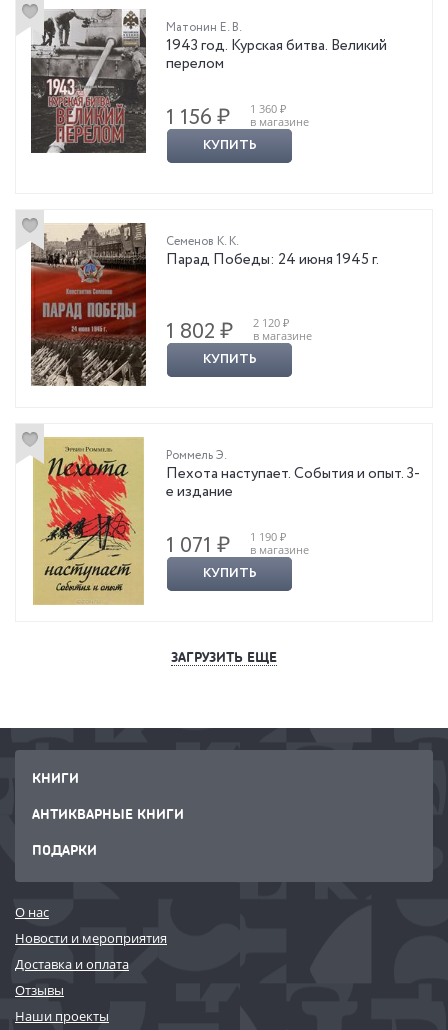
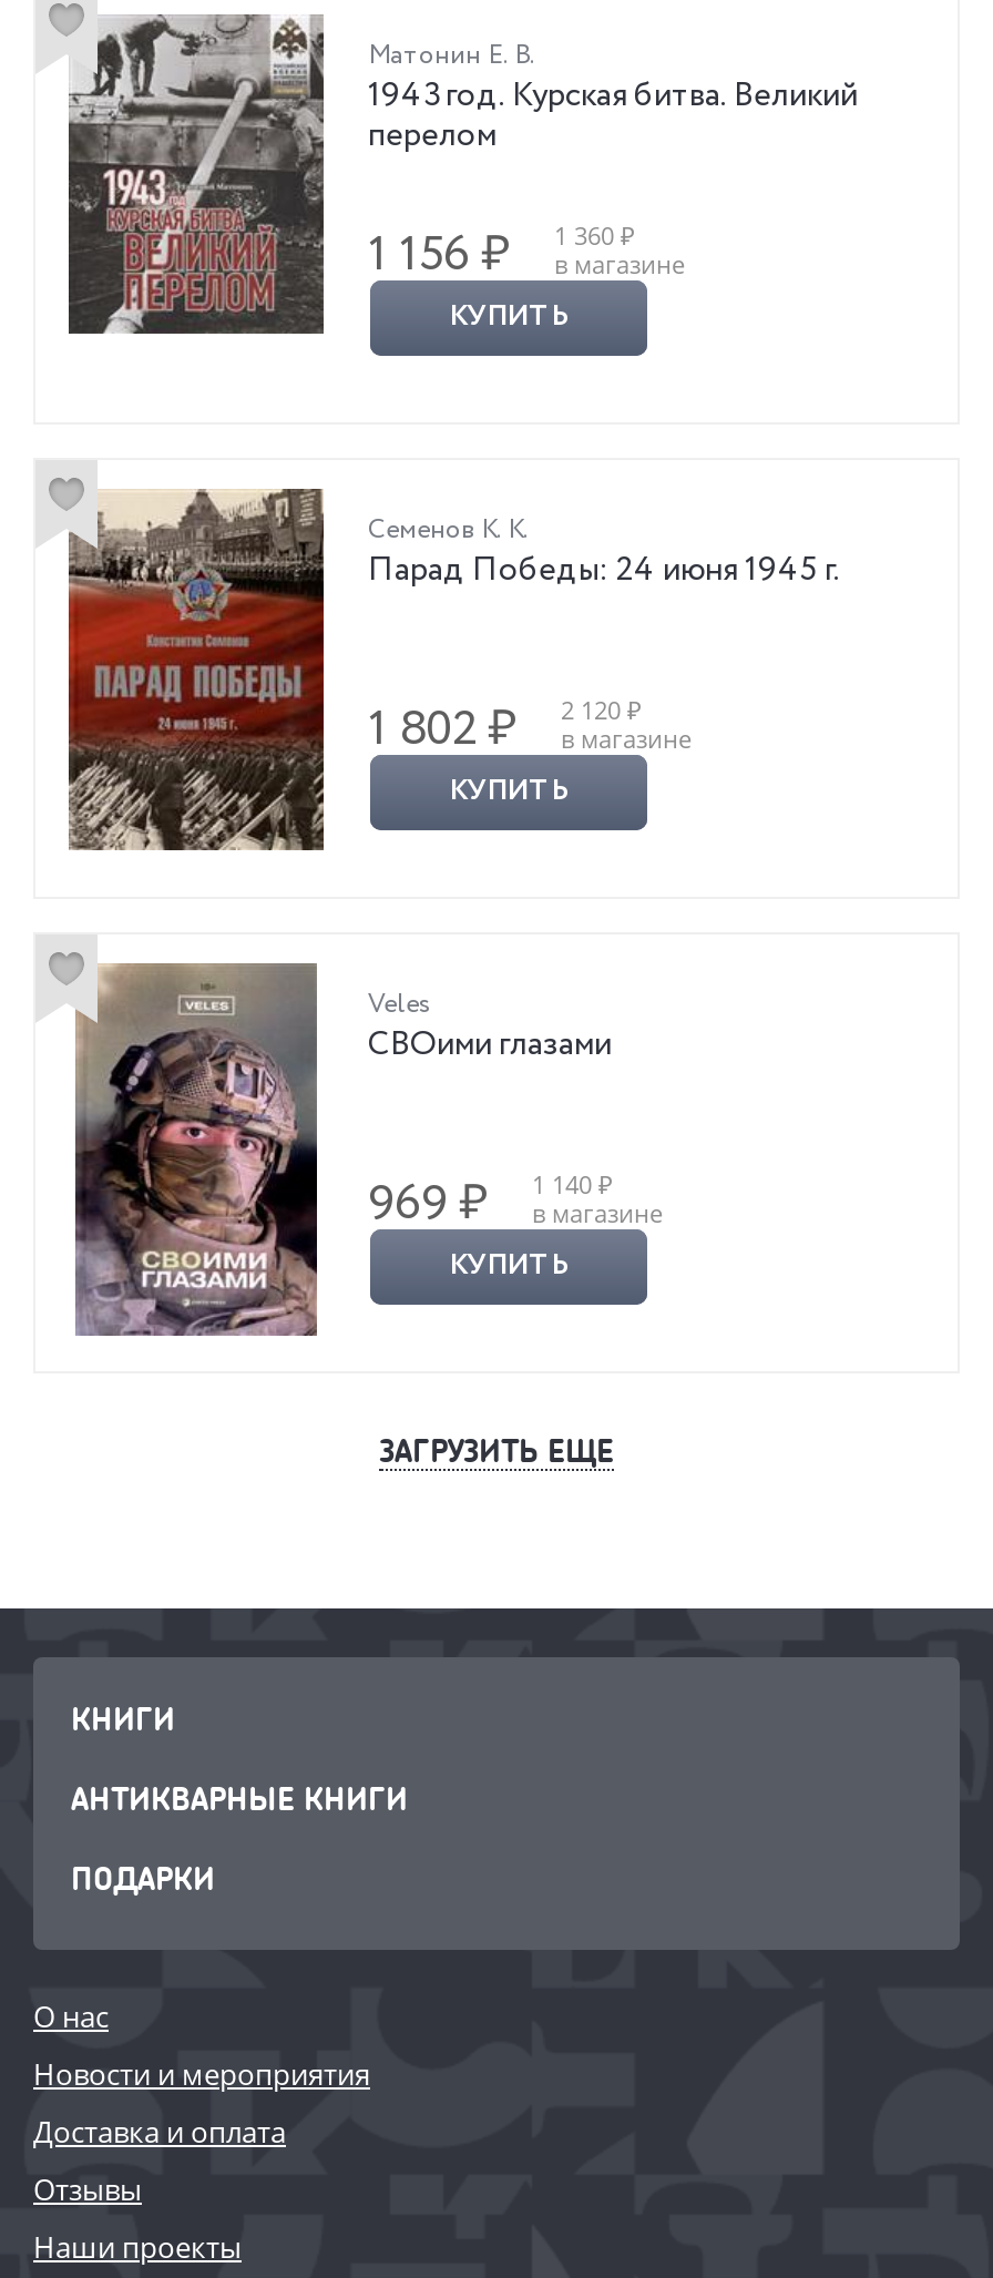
- [image]
- Роммель Э.
- Пехота наступает. События и опыт. 3-
- е издание
+ [image]
+ Veles
+ СВОими глазами

- 1 071 ₽
- 1 190 ₽
+ 969 ₽
+ 1 140 ₽
